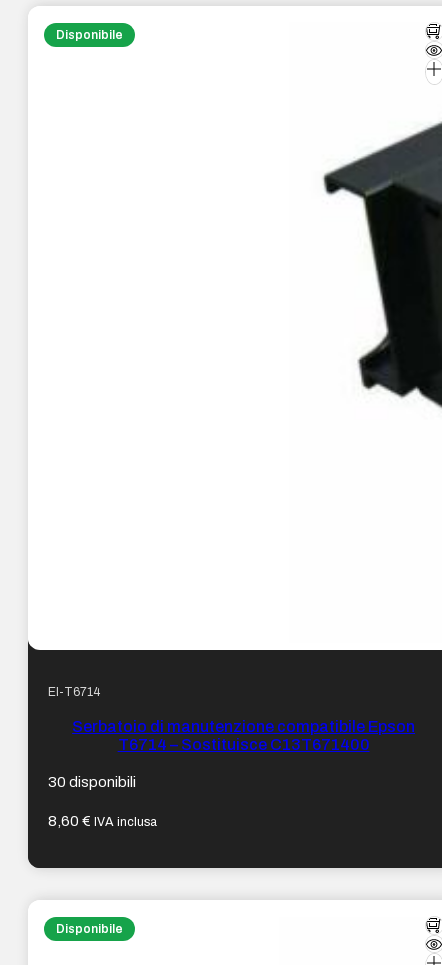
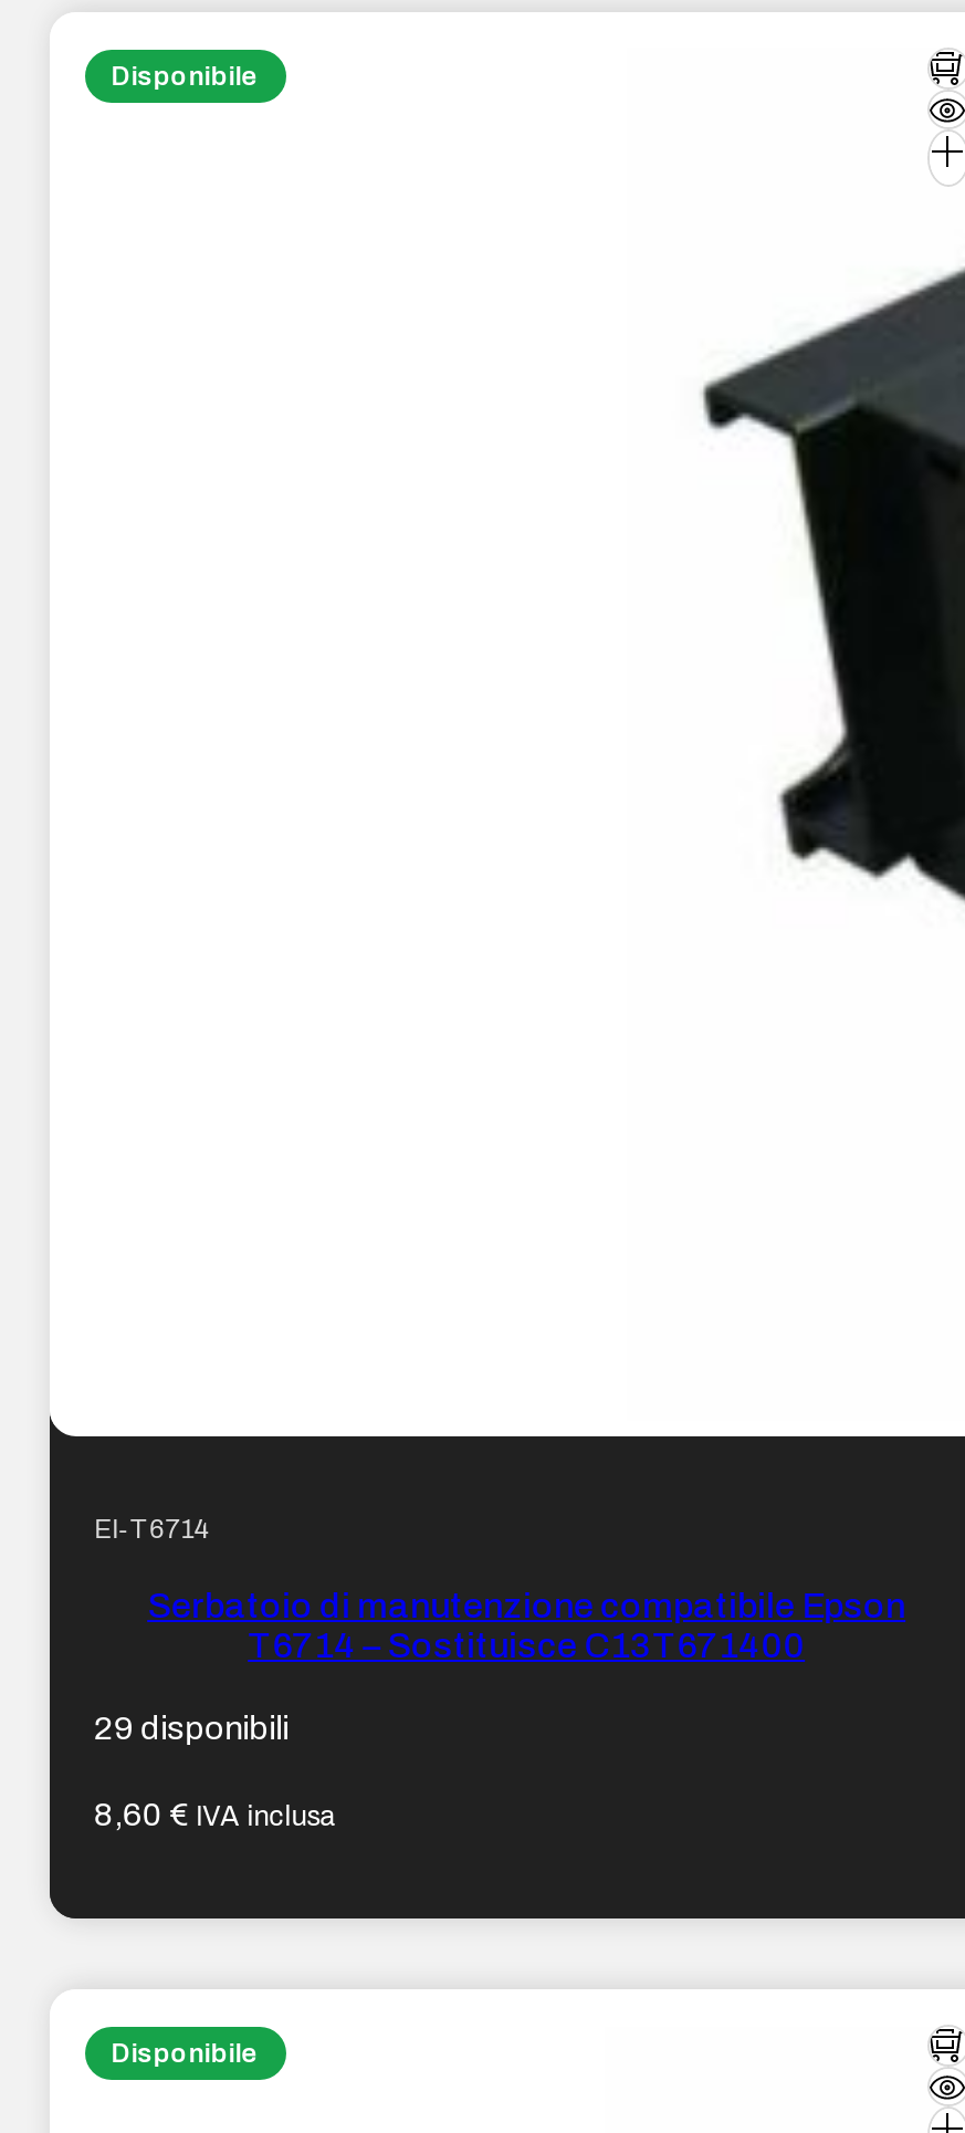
- 30 disponibili
+ 29 disponibili
